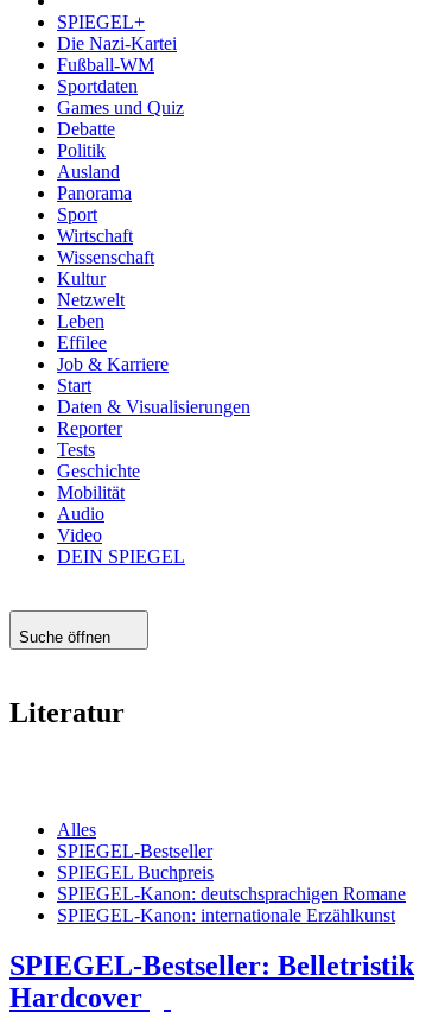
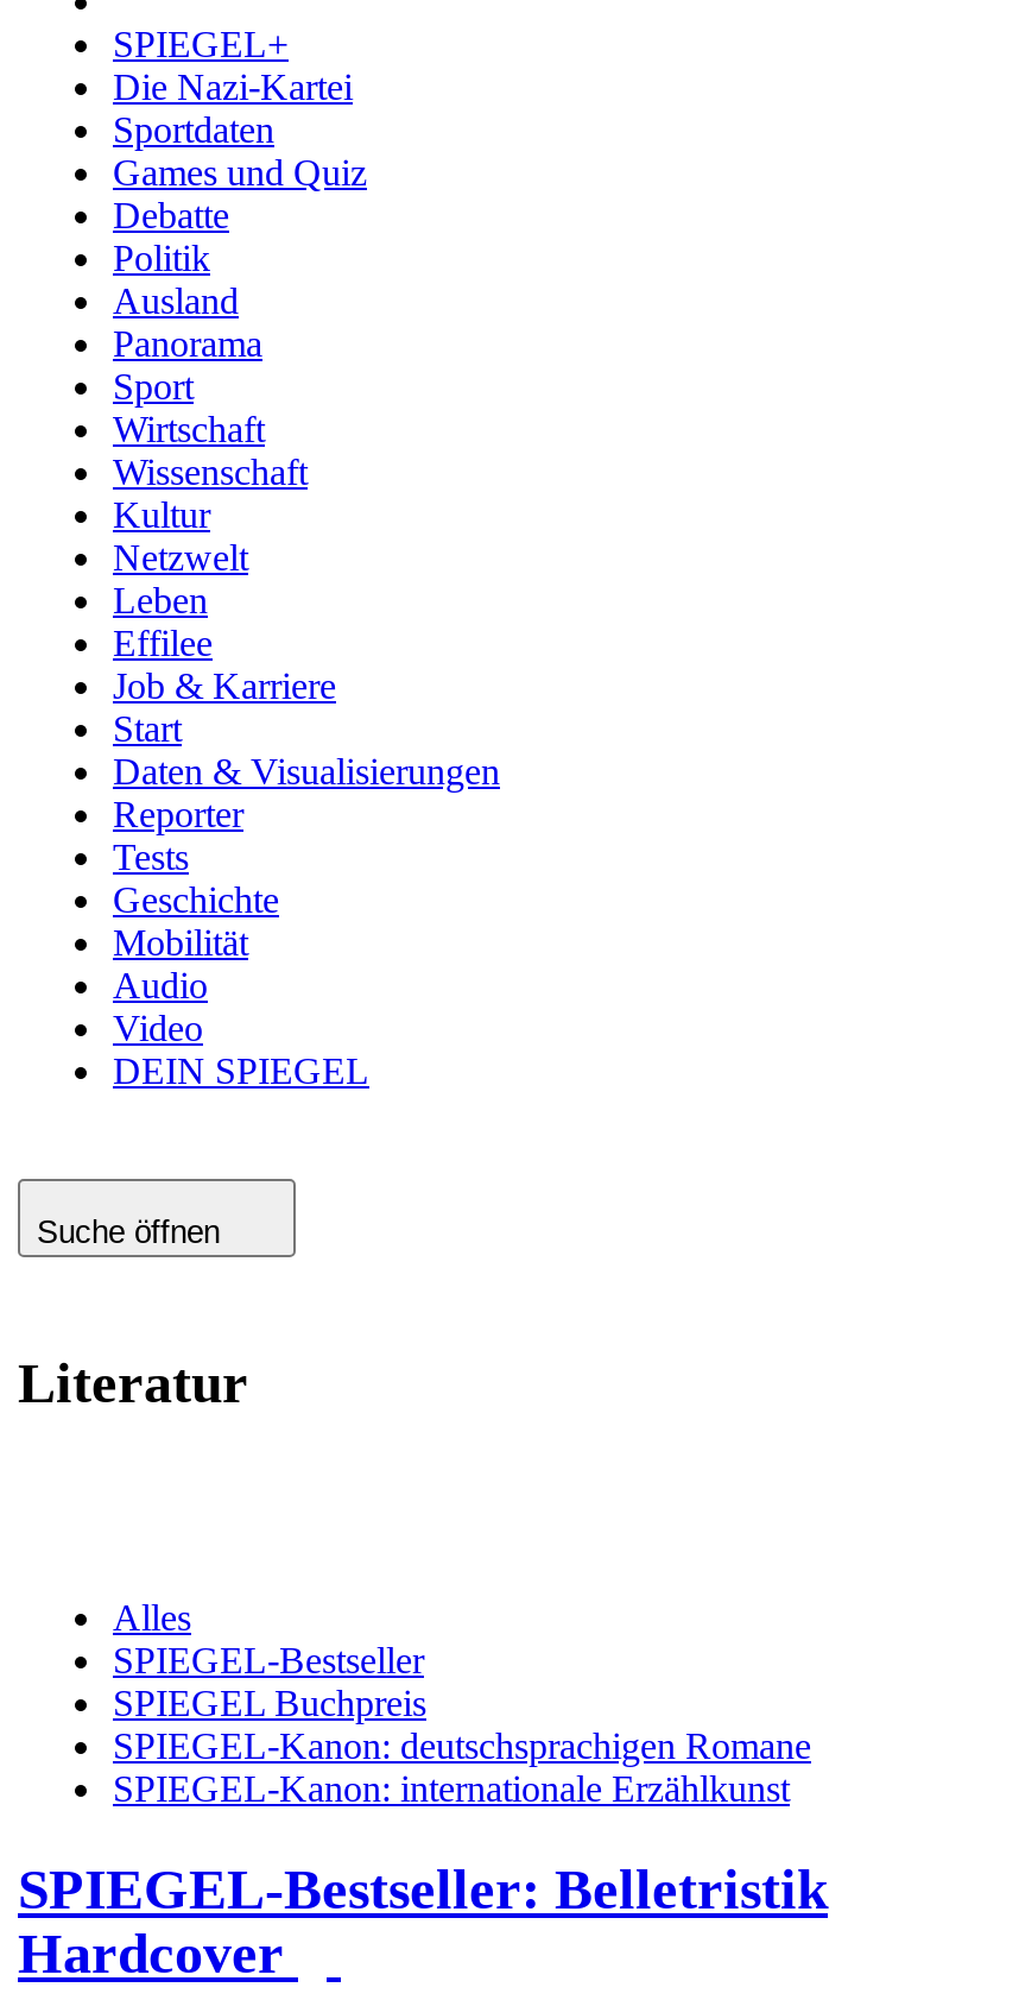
- Fußball-WM
